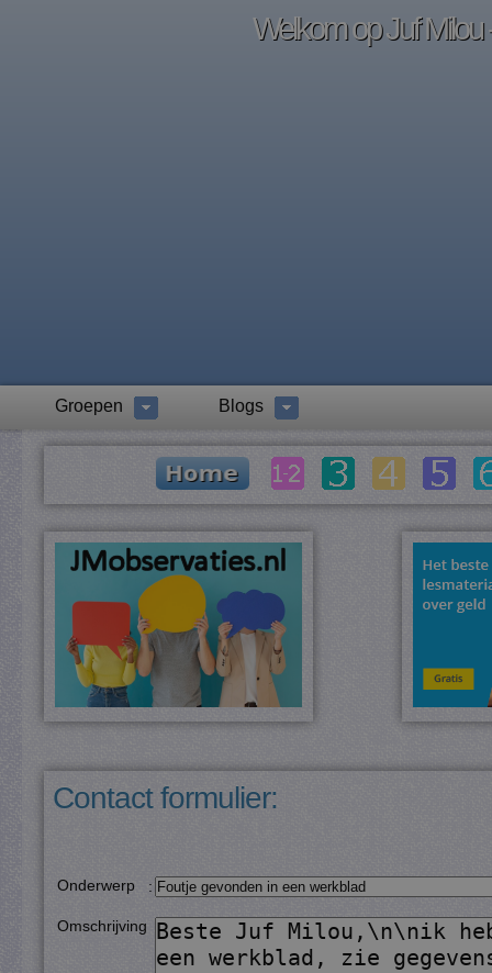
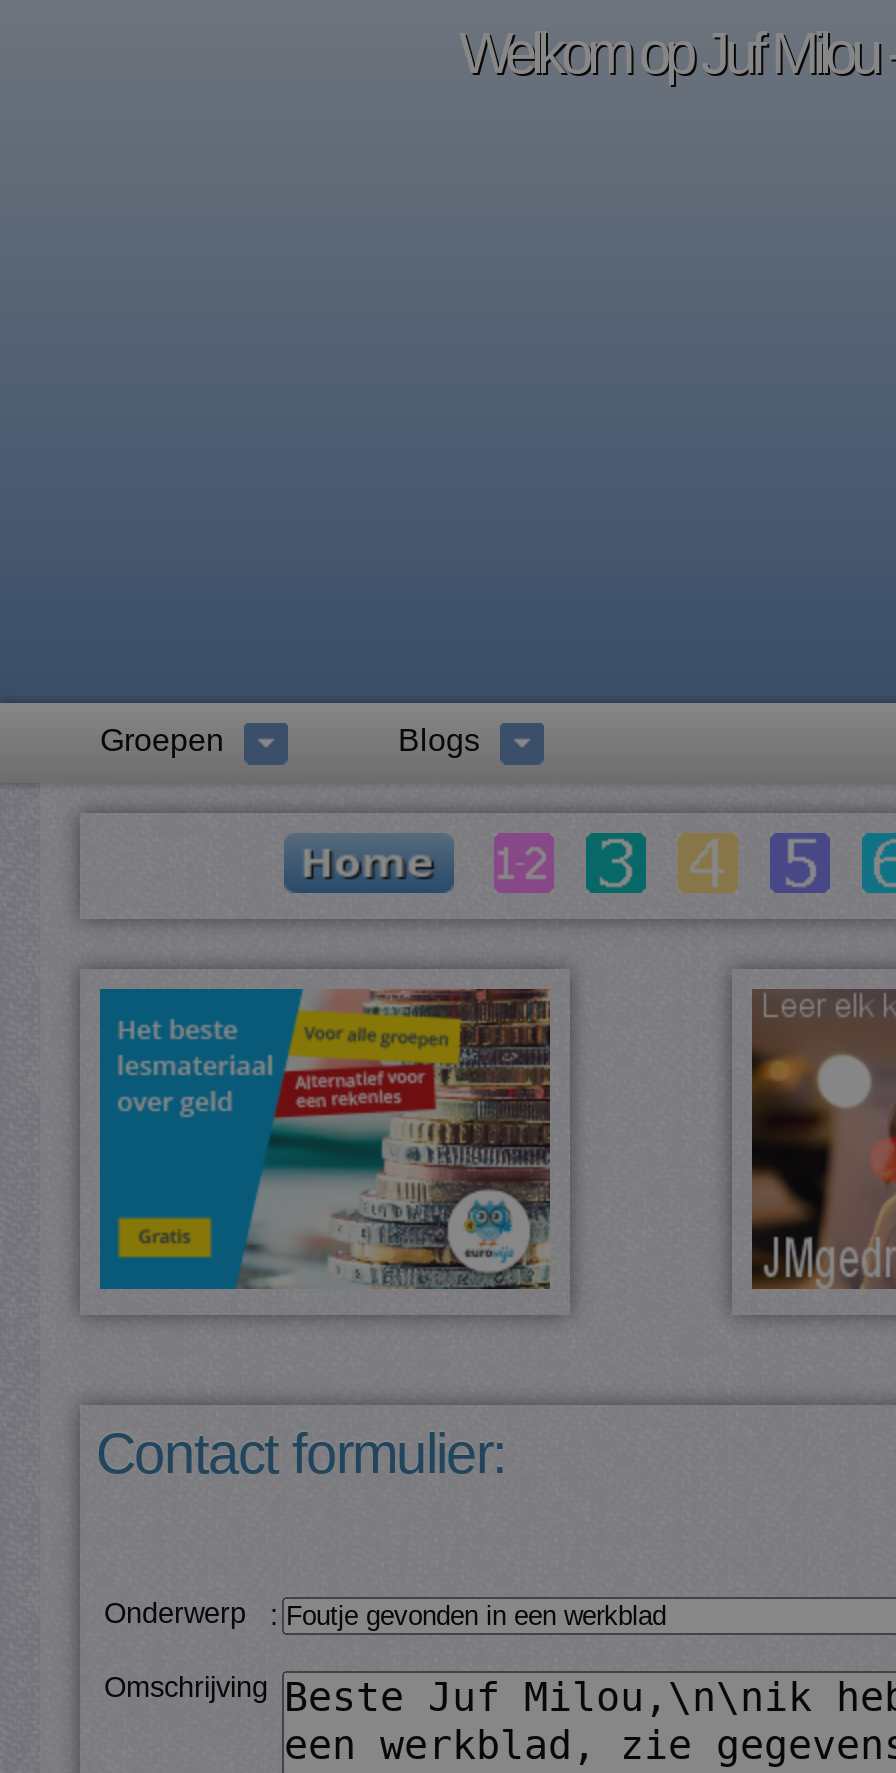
- [image]
+ [image]

- [image]
+ [image]
